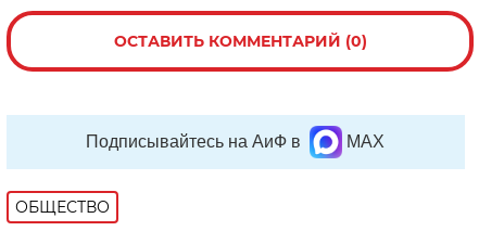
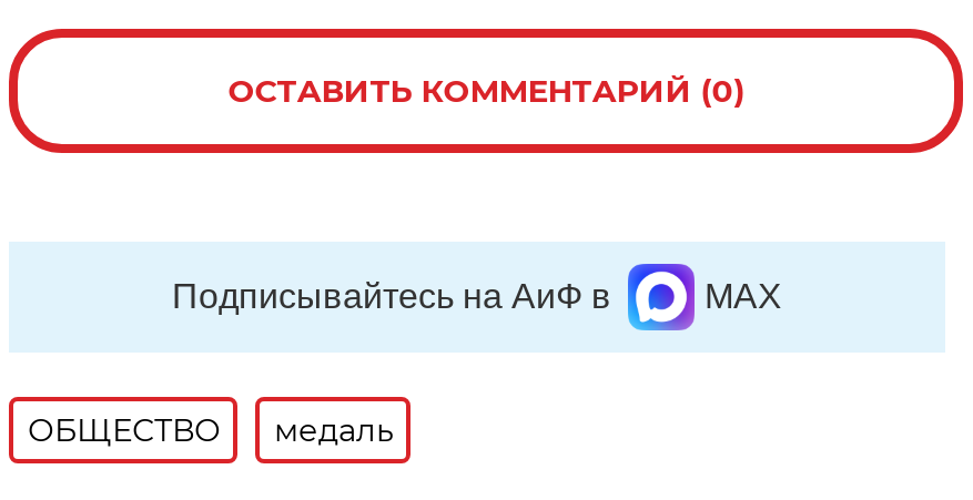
+ медаль
